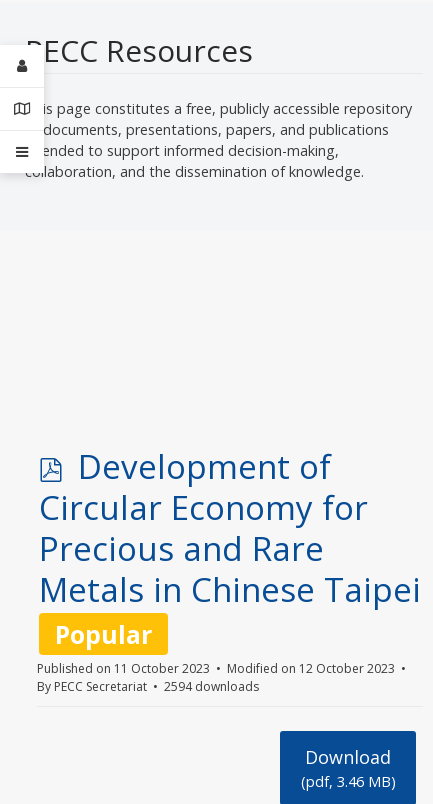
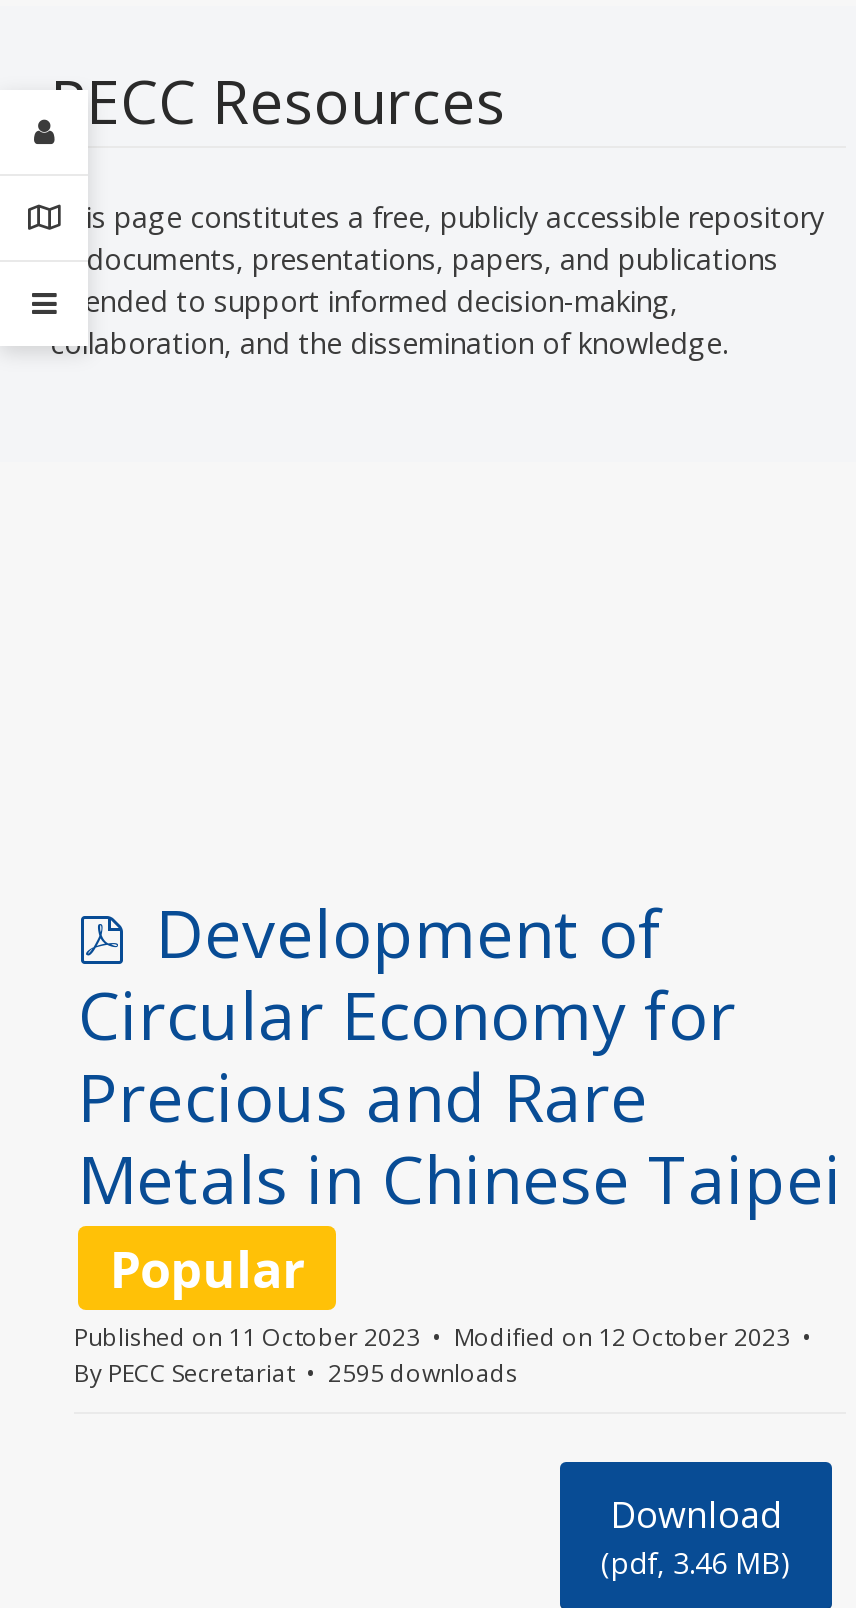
- By PECC Secretariat 2594 downloads
+ By PECC Secretariat 2595 downloads
